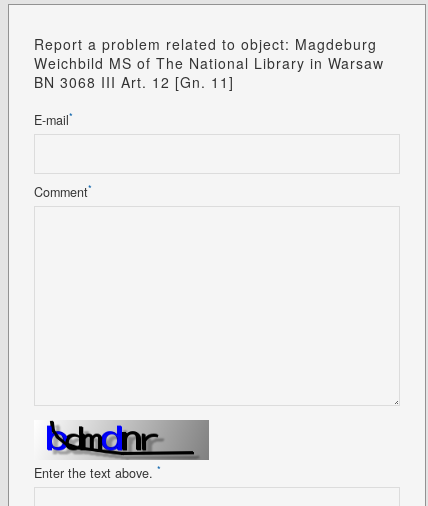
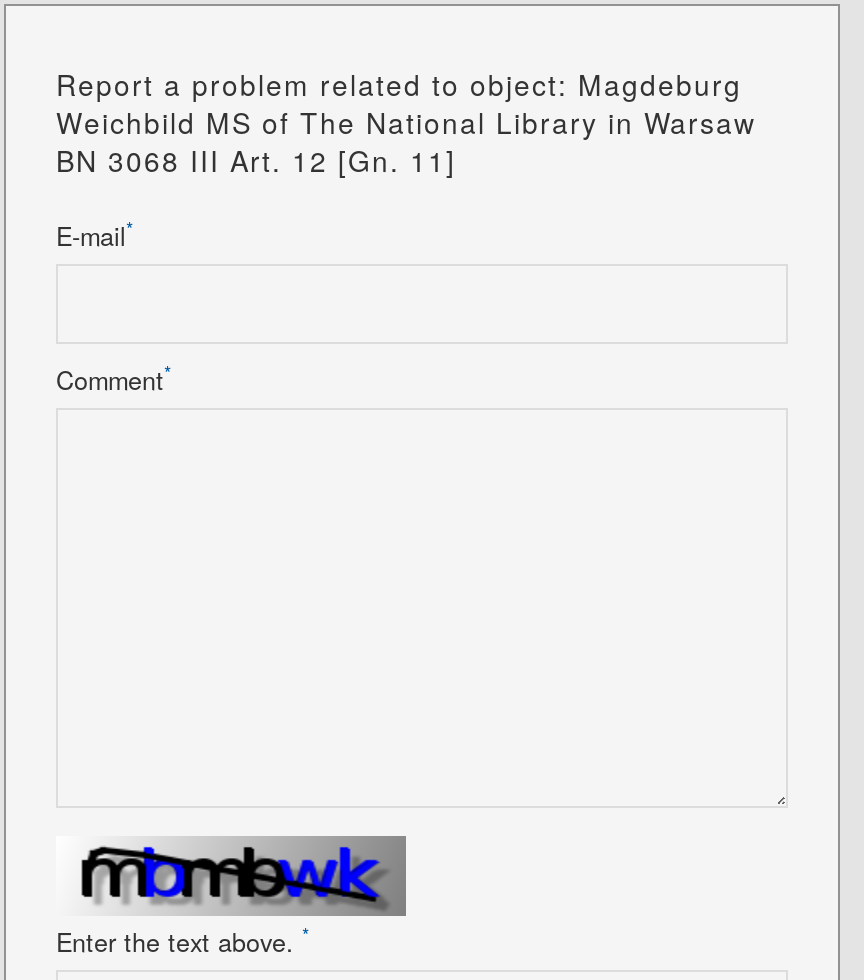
- [image]
+ [image]
